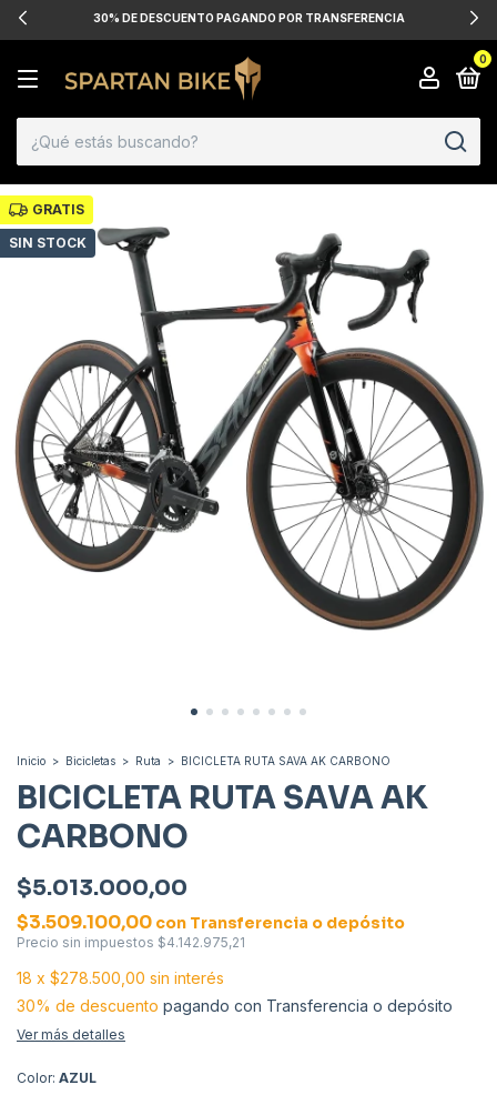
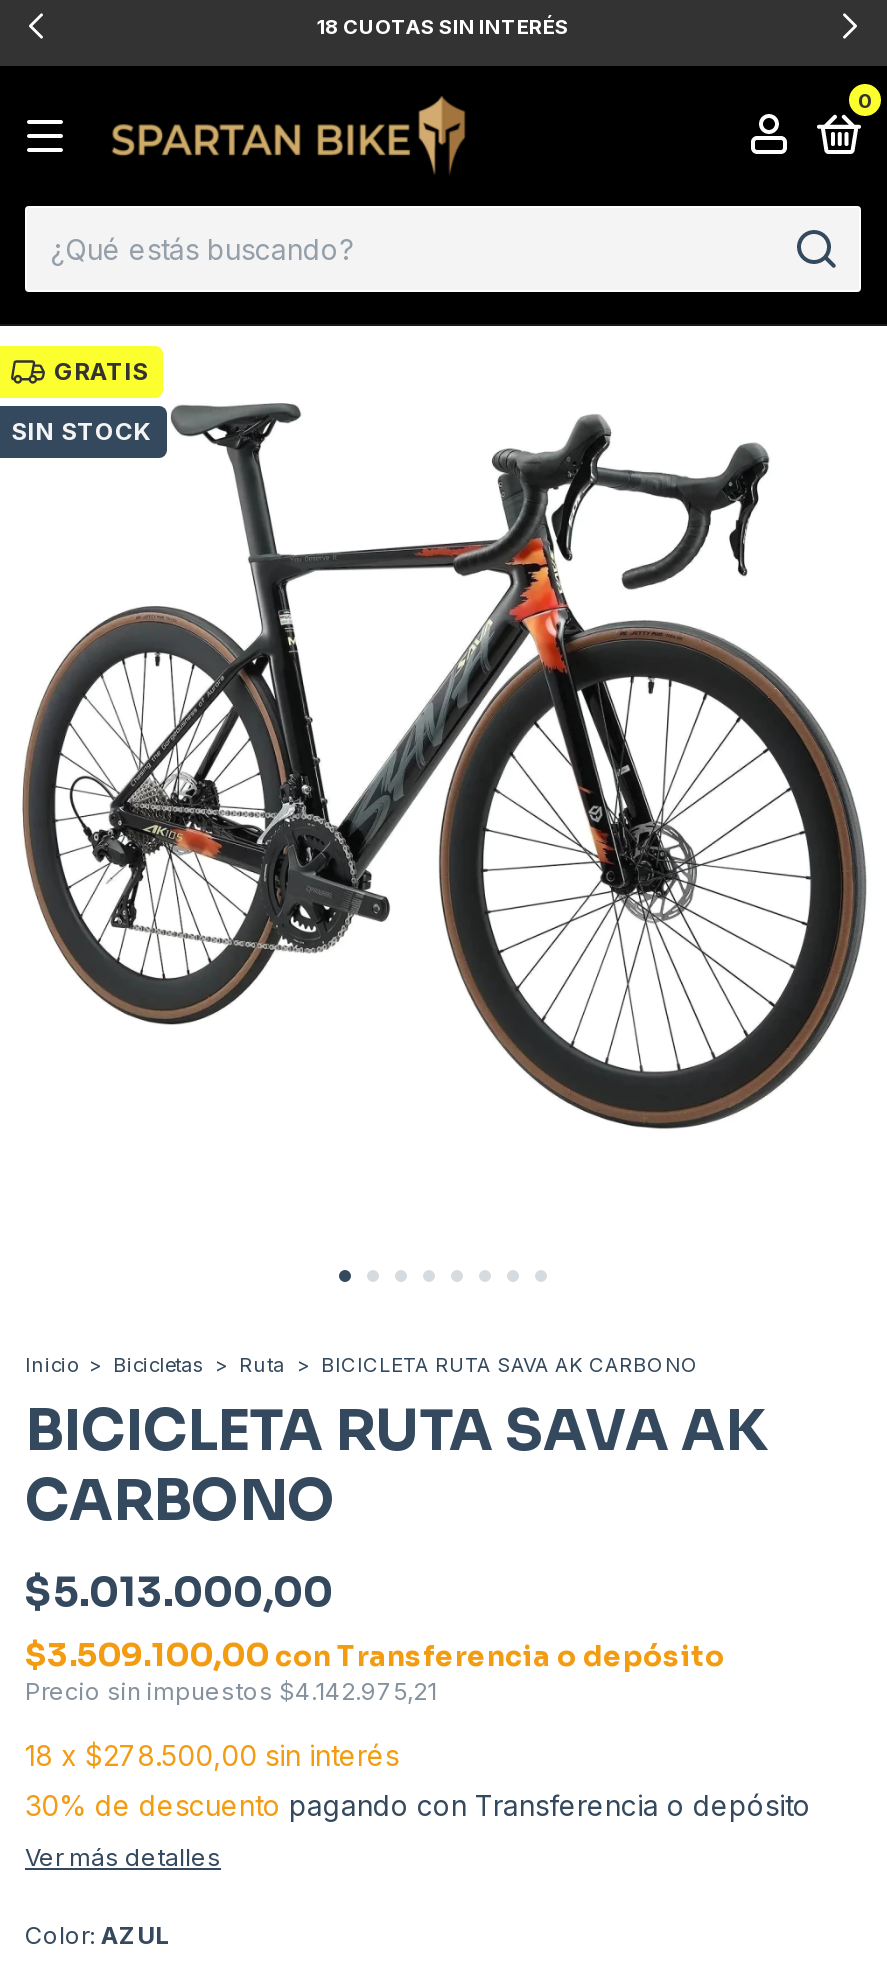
- 30% DE DESCUENTO PAGANDO POR TRANSFERENCIA
+ 18 CUOTAS SIN INTERÉS
